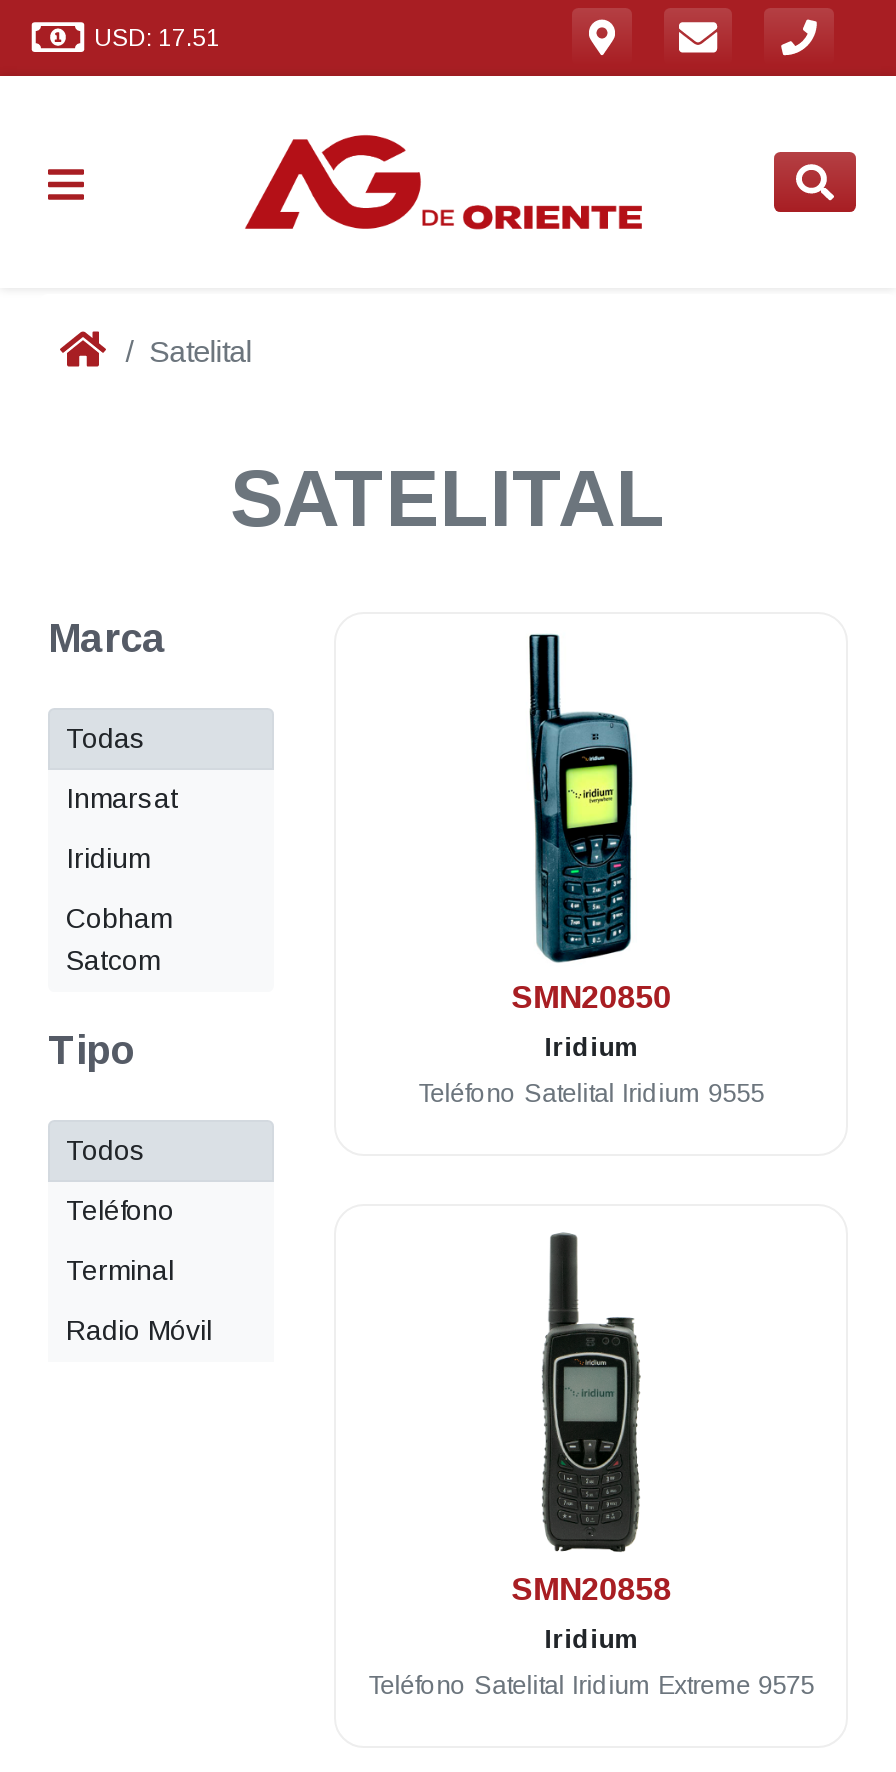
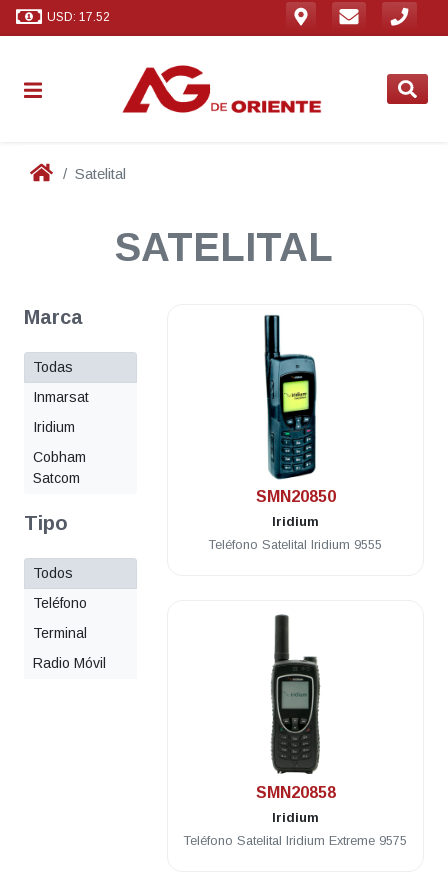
- USD: 17.51
+ USD: 17.52
